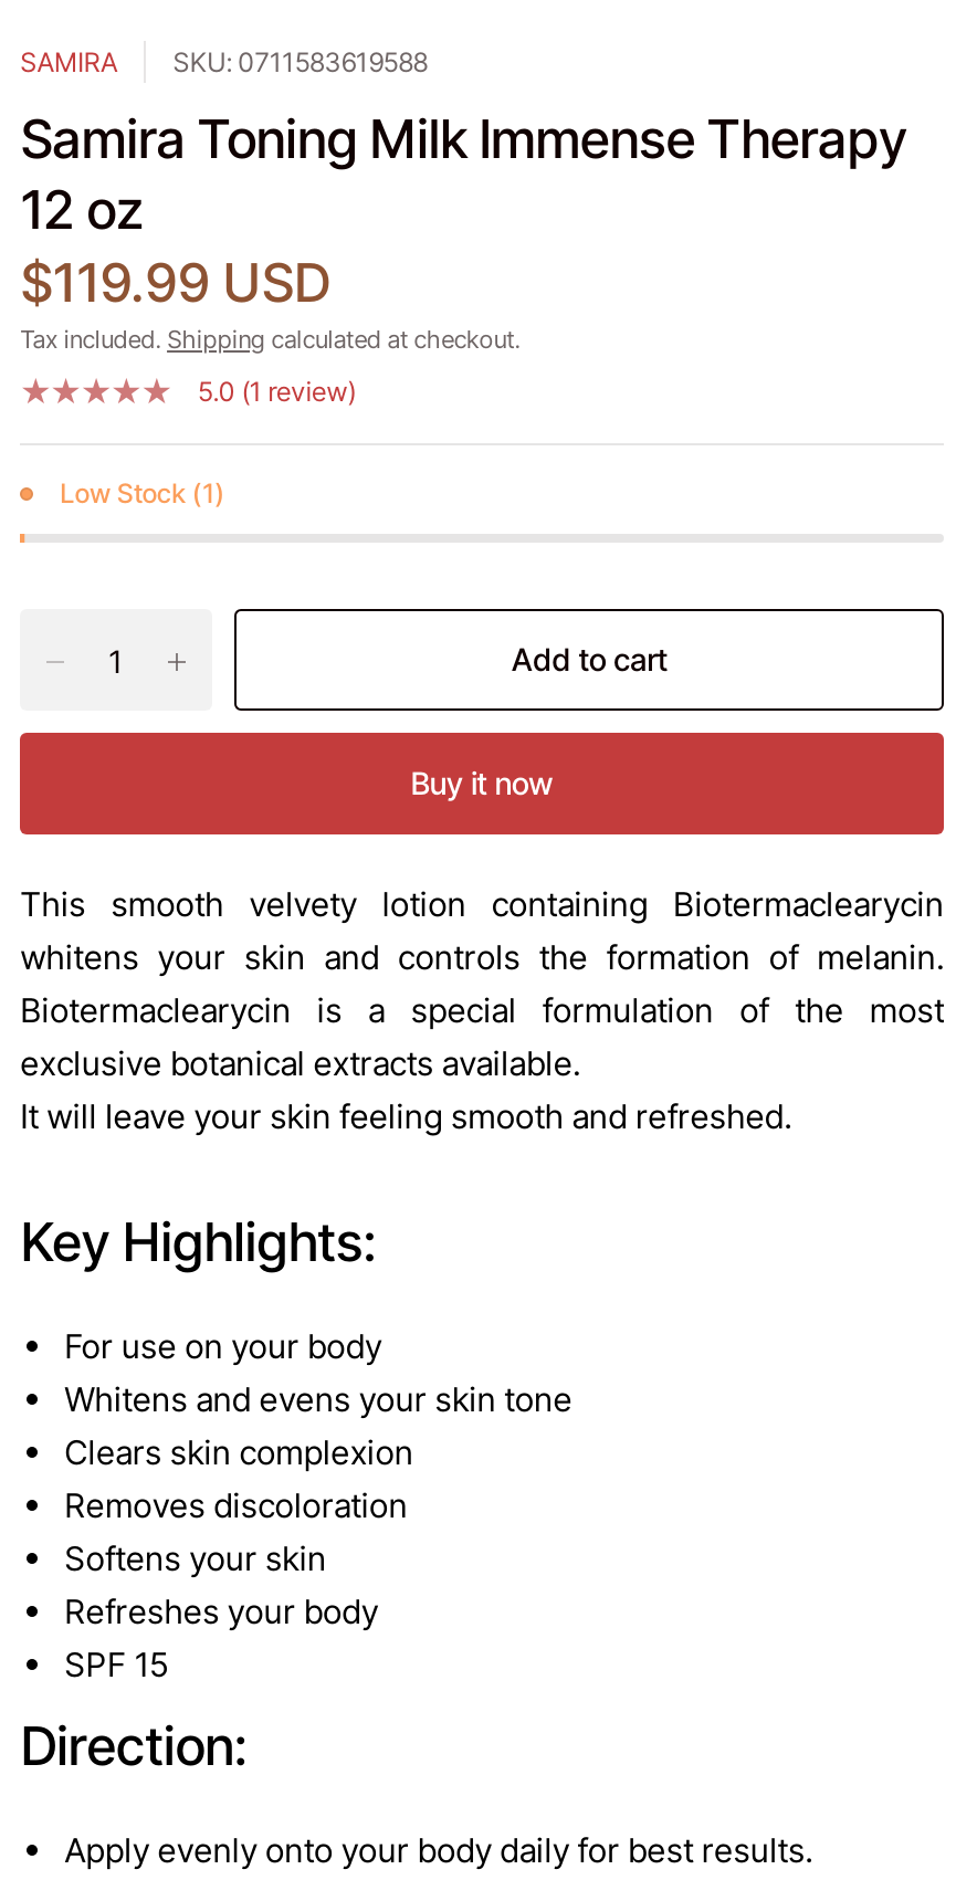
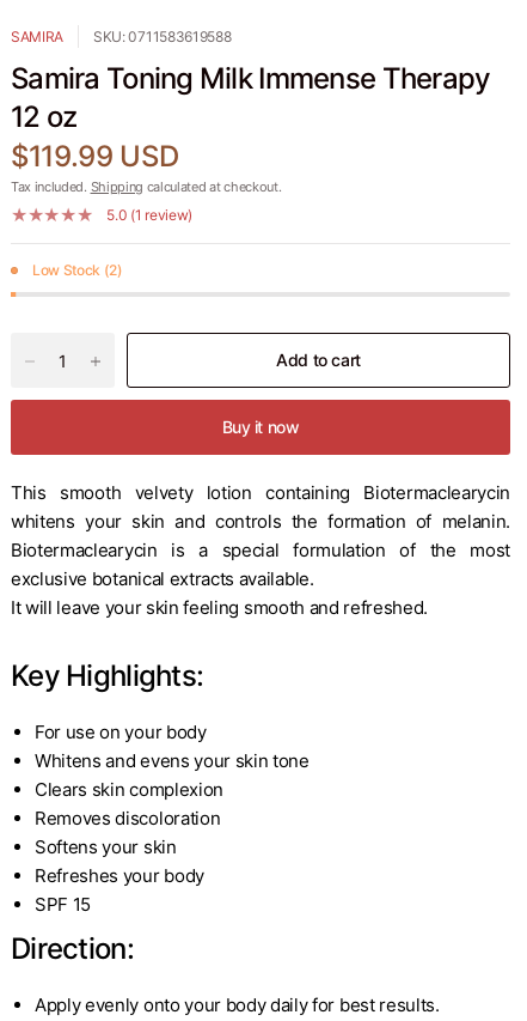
- Low Stock (1)
+ Low Stock (2)
